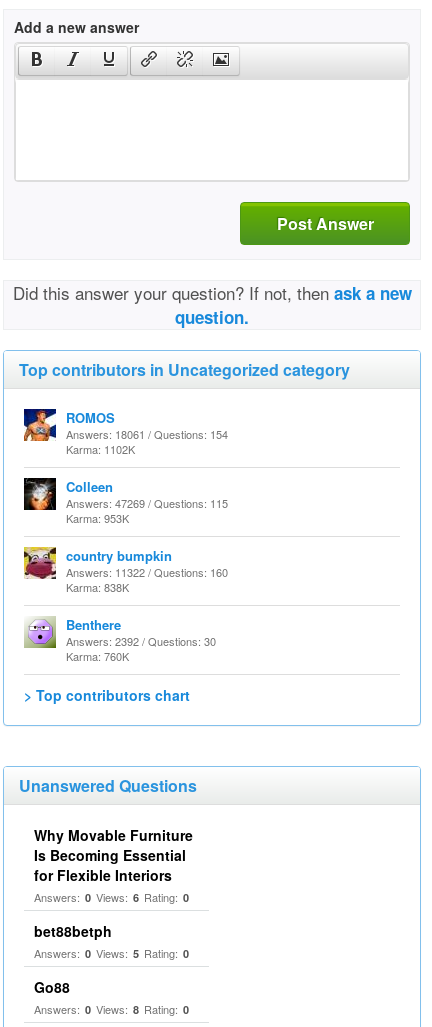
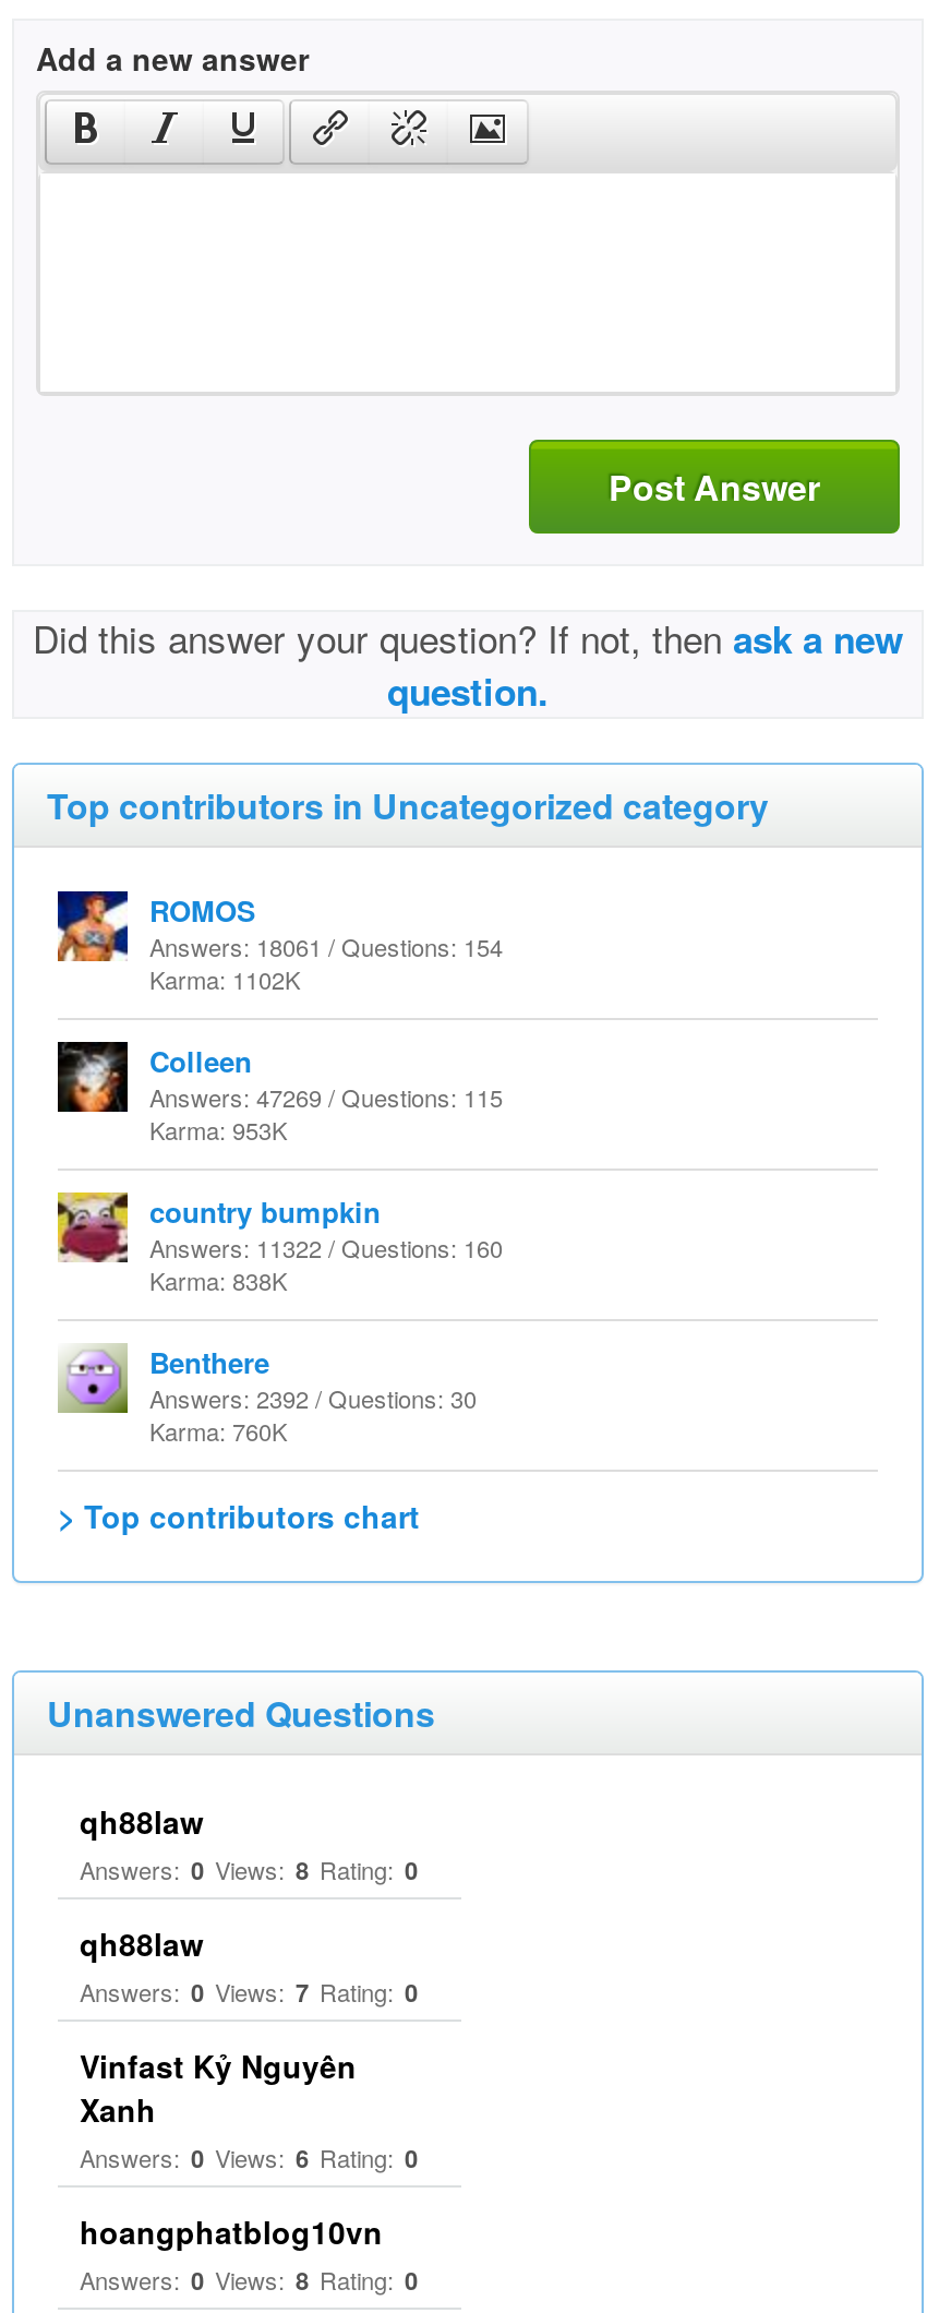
- Why Movable Furniture
- Is Becoming Essential
- for Flexible Interiors
+ qh88law
+ Answers: 0 Views: 8 Rating: 0
+ qh88law
+ Answers: 0 Views: 7 Rating: 0
+ Vinfast Kỷ Nguyên
+ Xanh

moved down: Answers: 0 Views: 6 Rating: 0

- bet88betph
- Answers: 0 Views: 5 Rating: 0
- Go88
+ hoangphatblog10vn
